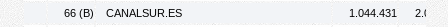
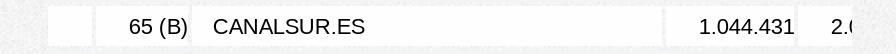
- 66 (B) CANALSUR.ES
+ 65 (B) CANALSUR.ES
